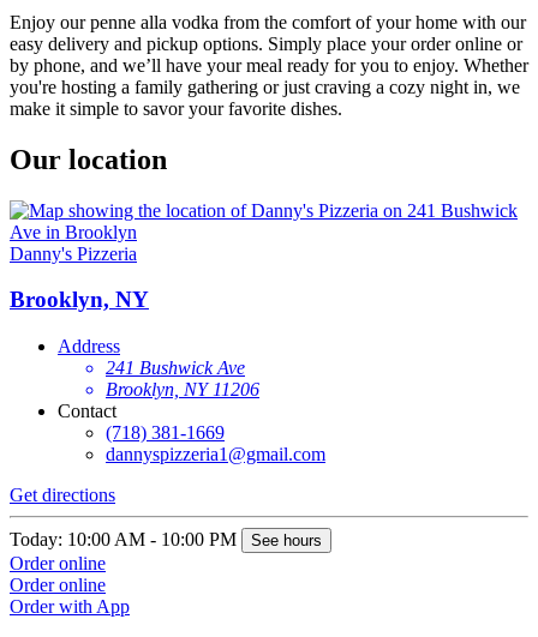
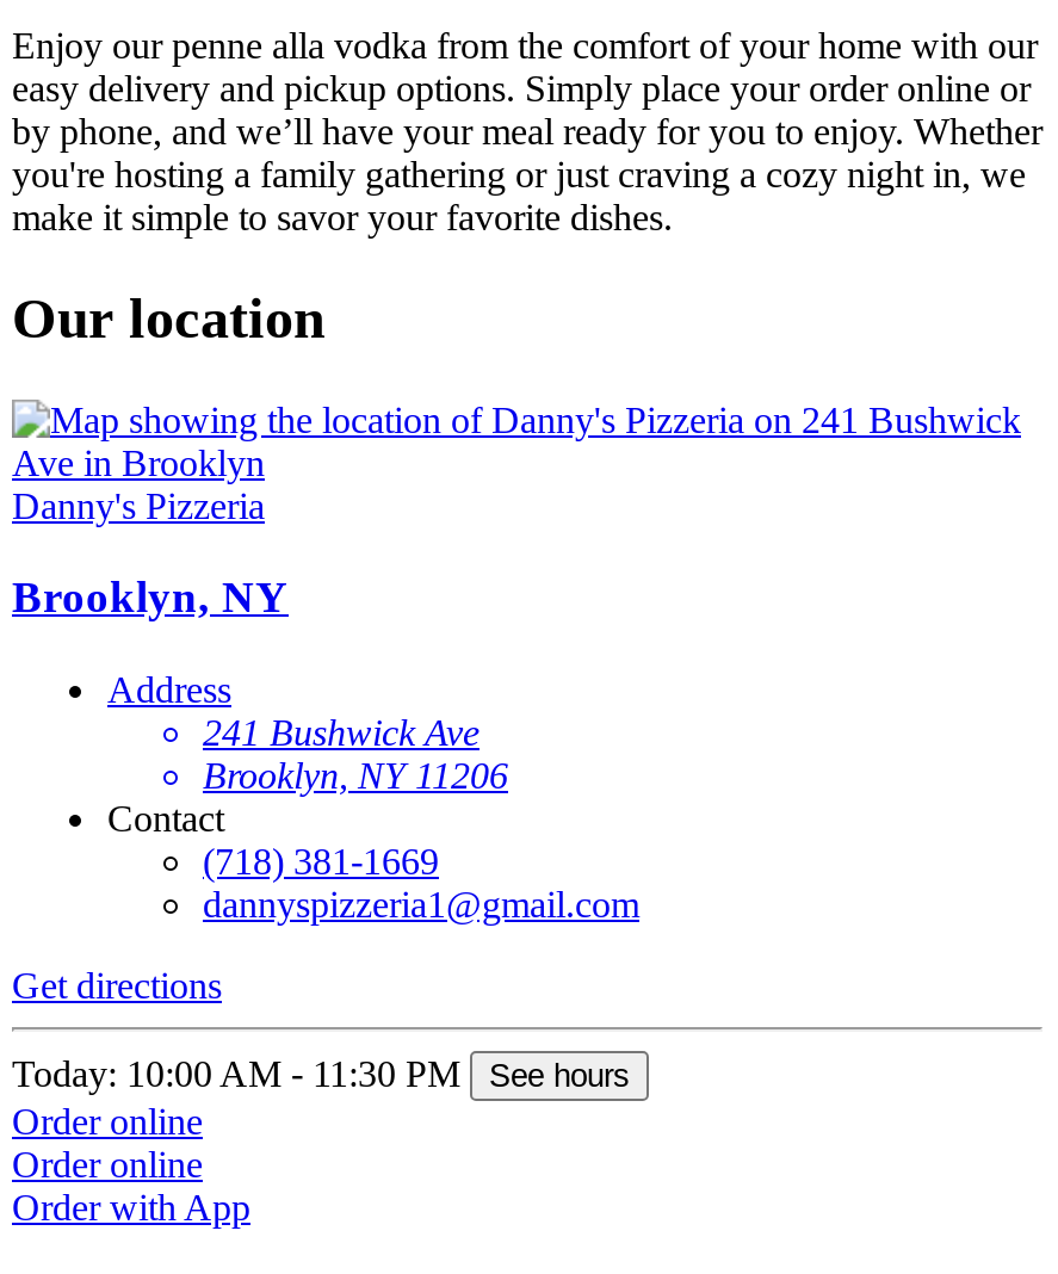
- Today: 10:00 AM - 10:00 PM See hours
+ Today: 10:00 AM - 11:30 PM See hours
